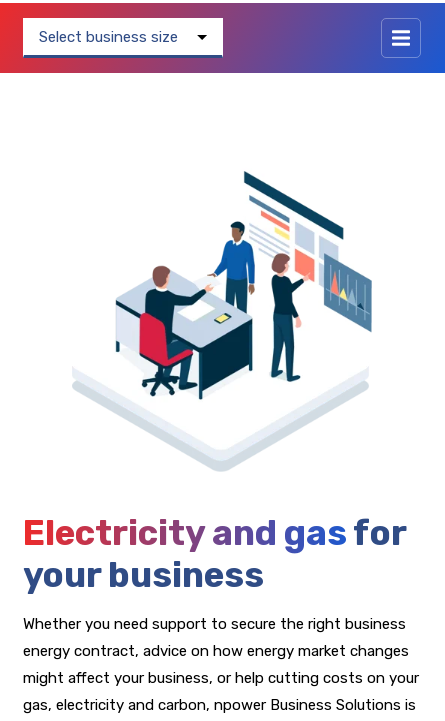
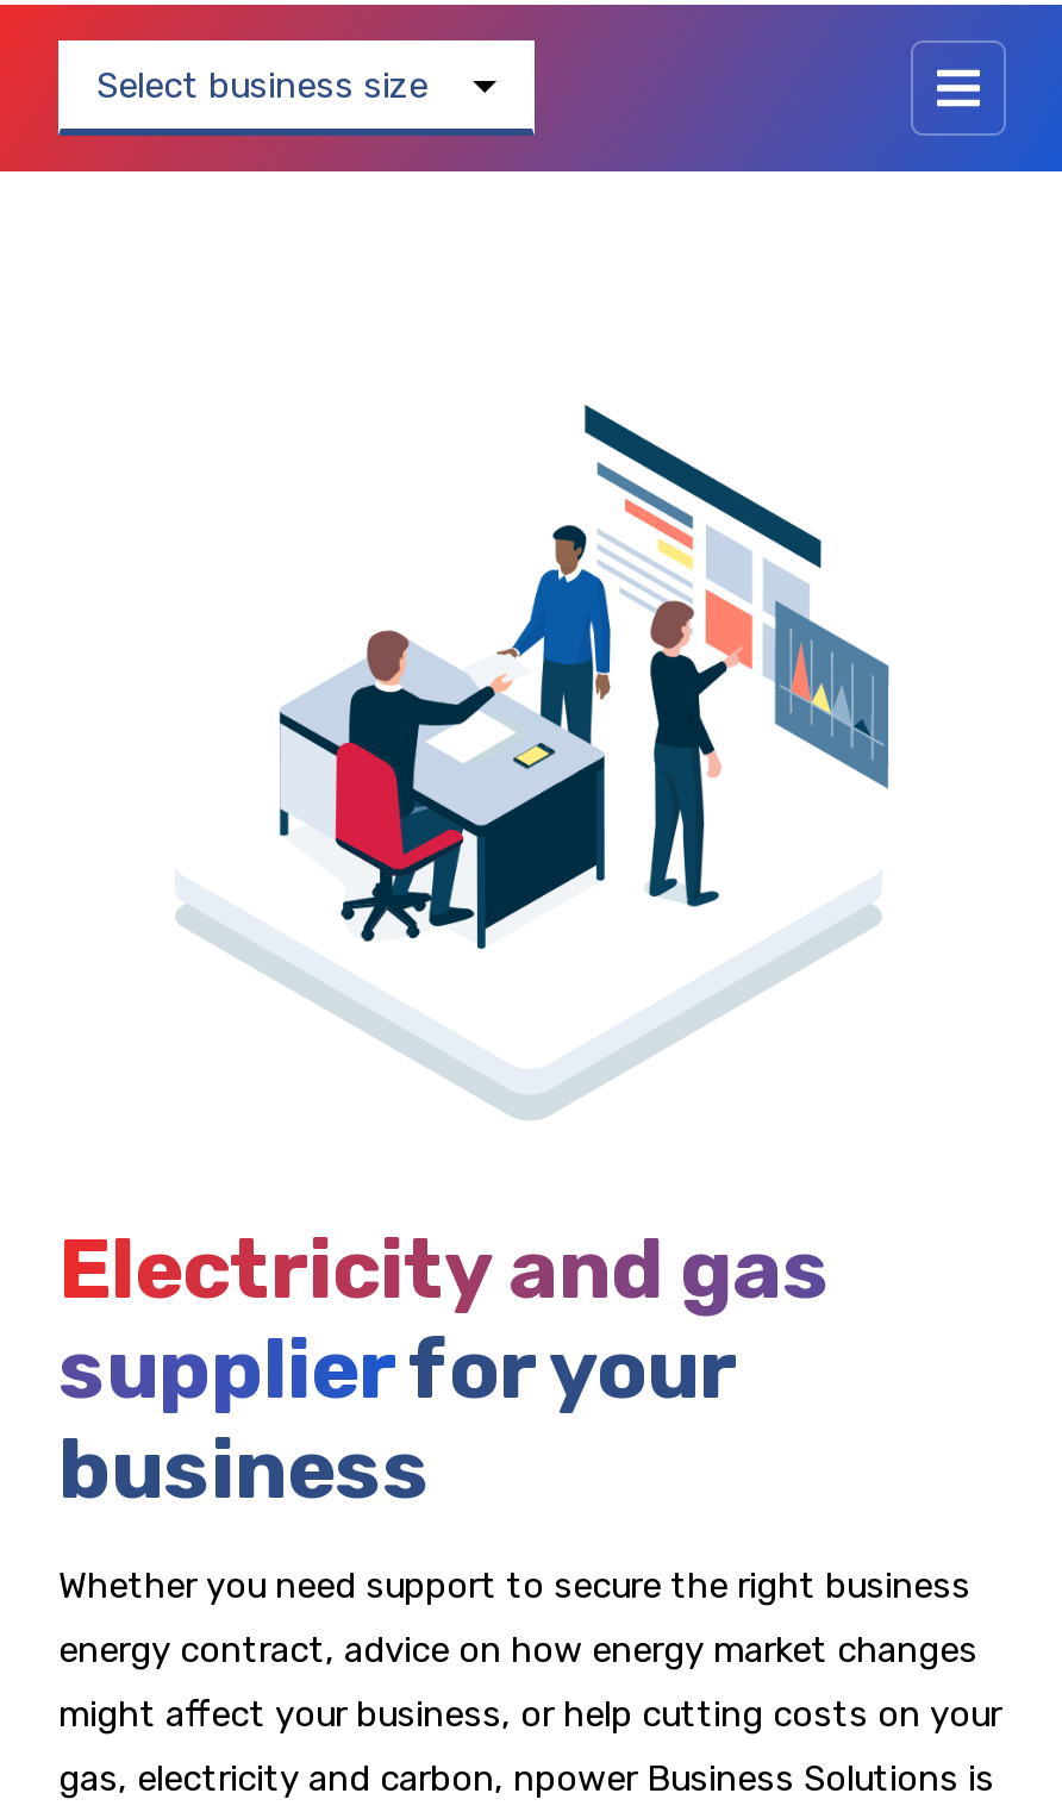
- Electricity and gas for
- your business
+ Electricity and gas
+ supplierfor your
+ business
